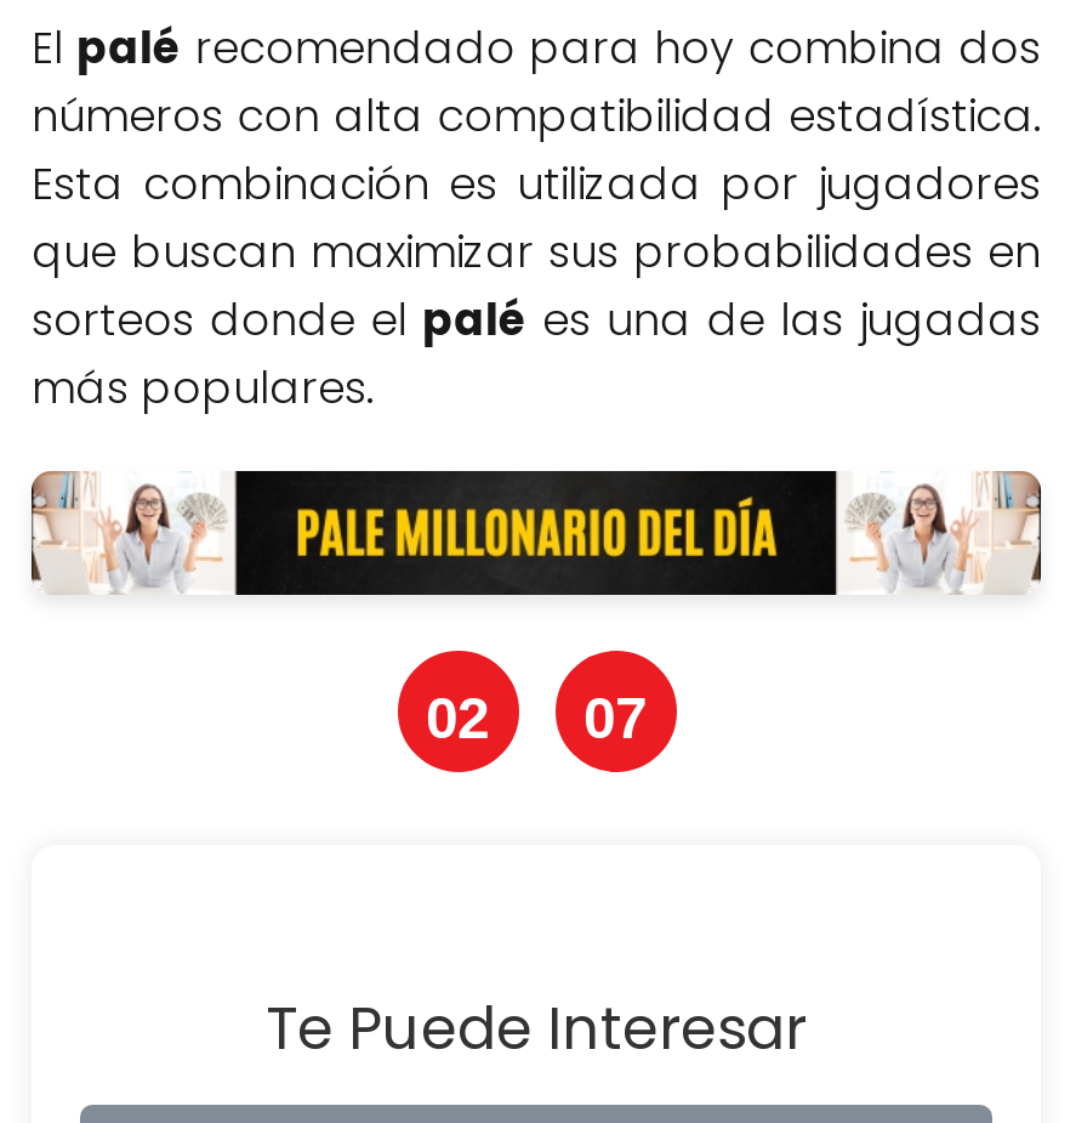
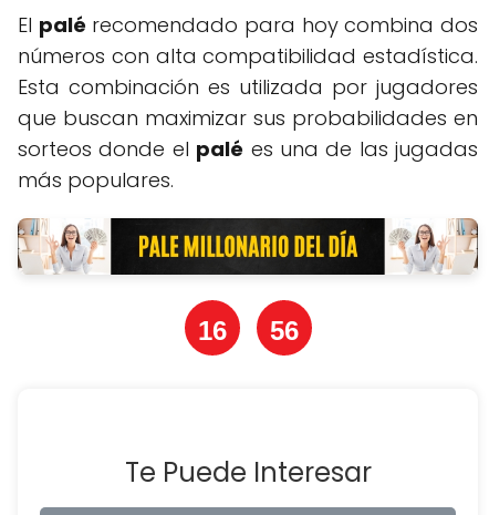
- 02
+ 16

- 07
+ 56
